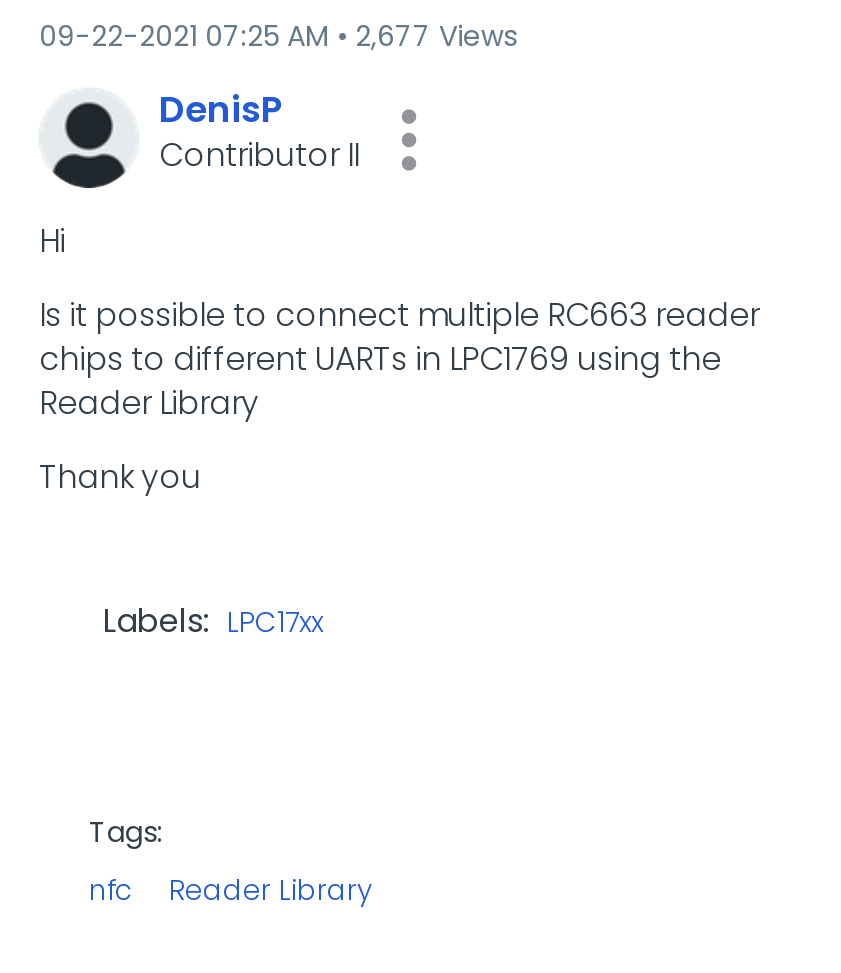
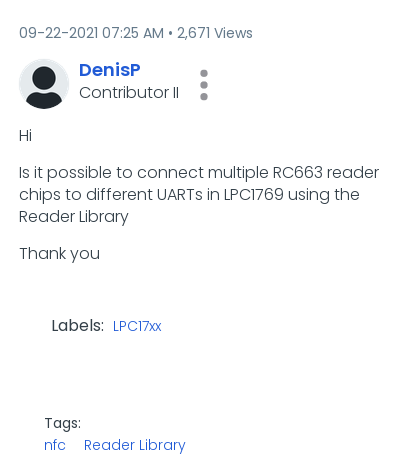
- 09-22-2021 07:25 AM 2,677 Views
+ 09-22-2021 07:25 AM 2,671 Views
